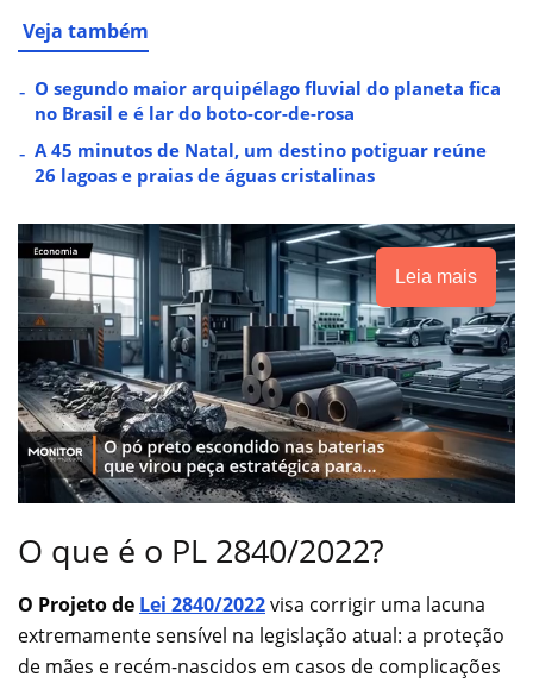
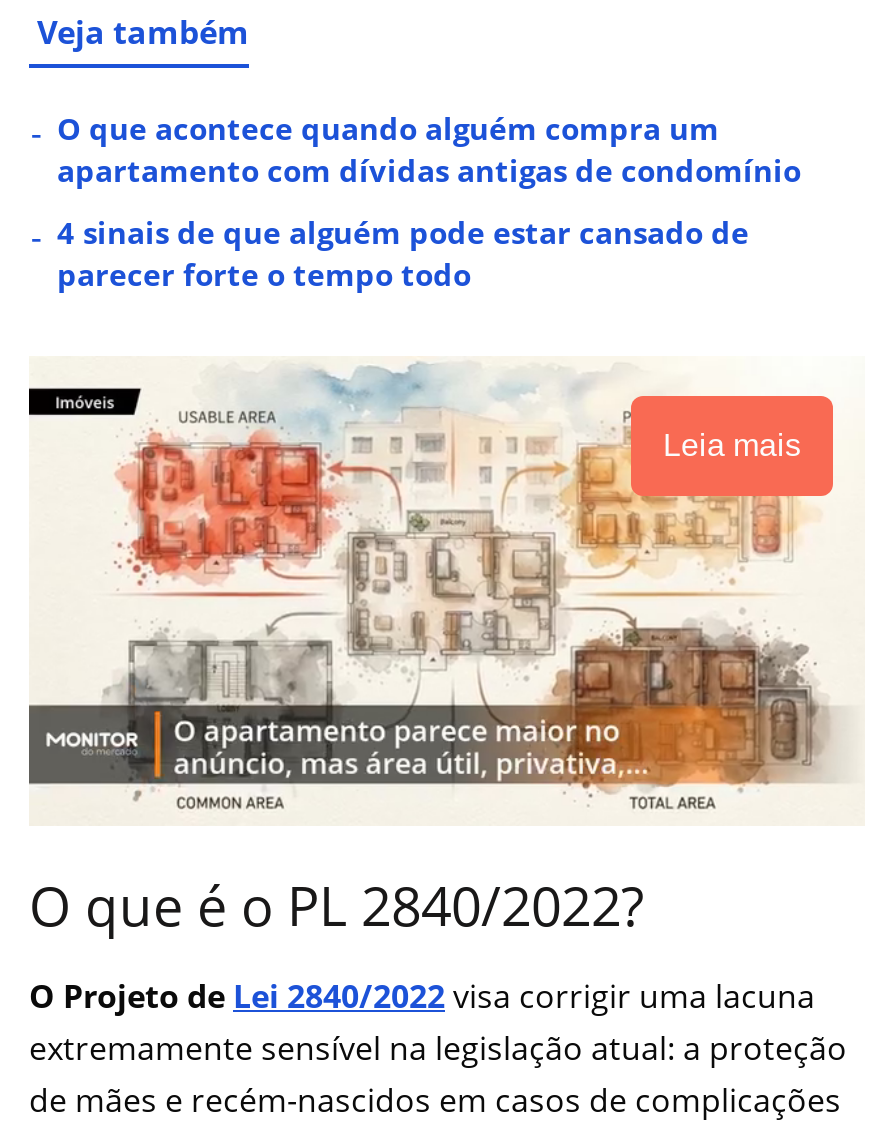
- O segundo maior arquipélago fluvial do planeta fica
- no Brasil e é lar do boto-cor-de-rosa
+ O que acontece quando alguém compra um
+ apartamento com dívidas antigas de condomínio

- A 45 minutos de Natal, um destino potiguar reúne
- 26 lagoas e praias de águas cristalinas
+ 4 sinais de que alguém pode estar cansado de
+ parecer forte o tempo todo

- [image]
+ [image]
